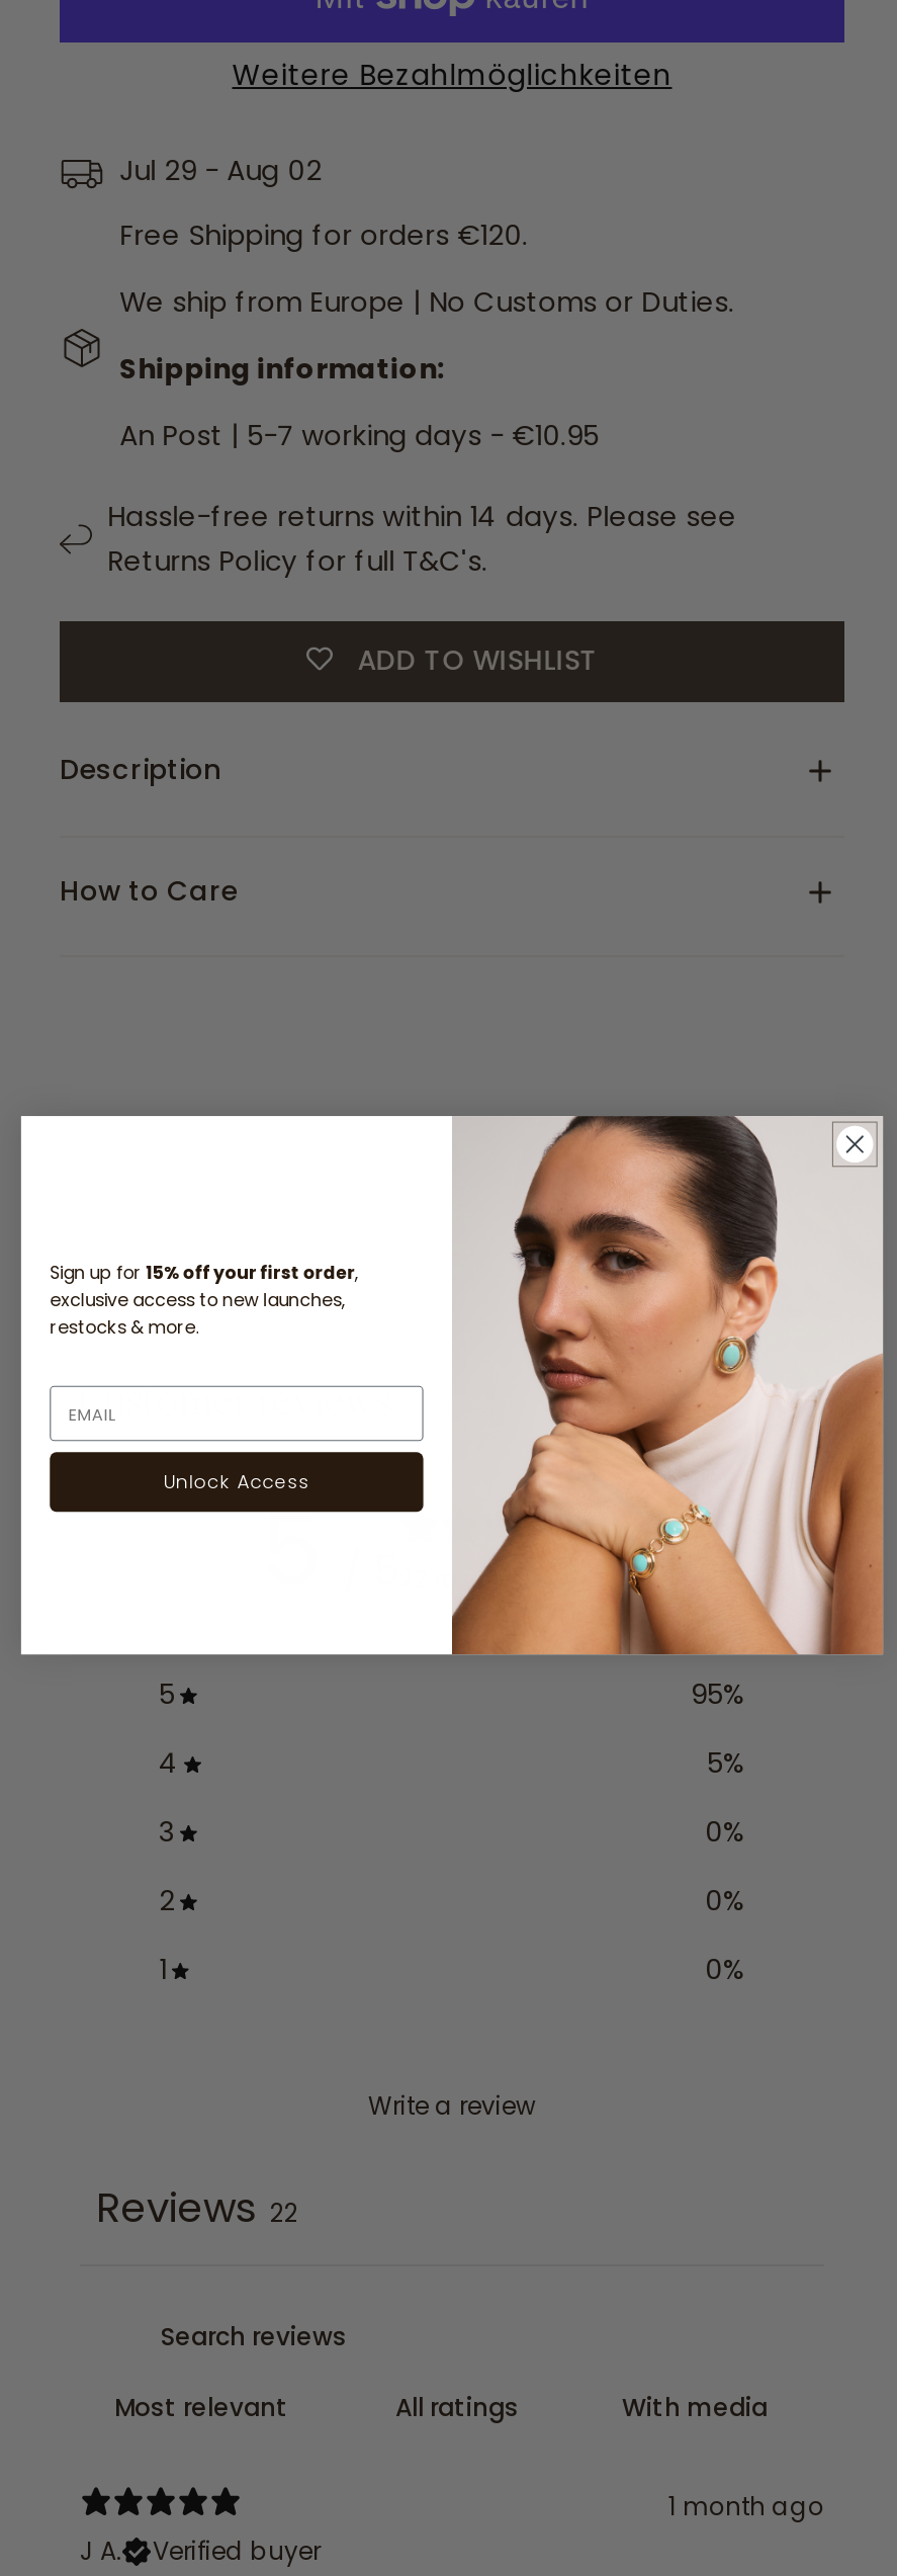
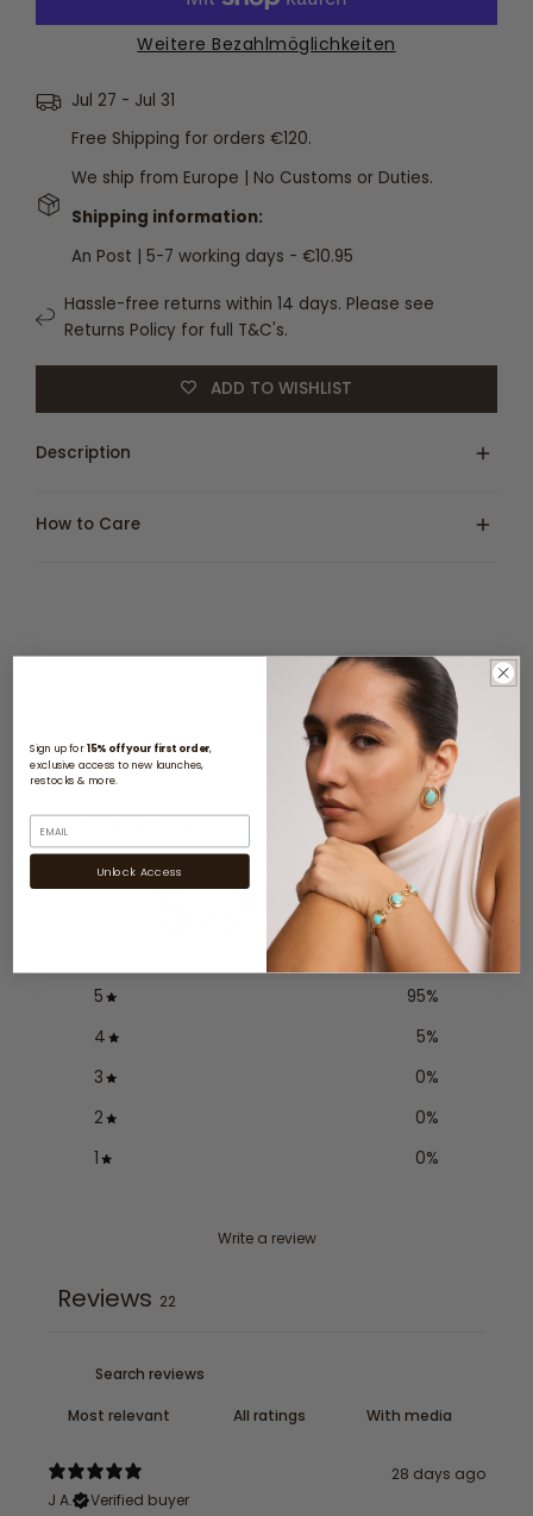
- Jul 29 - Aug 02
+ Jul 27 - Jul 31

- 1 month ago
+ 28 days ago
